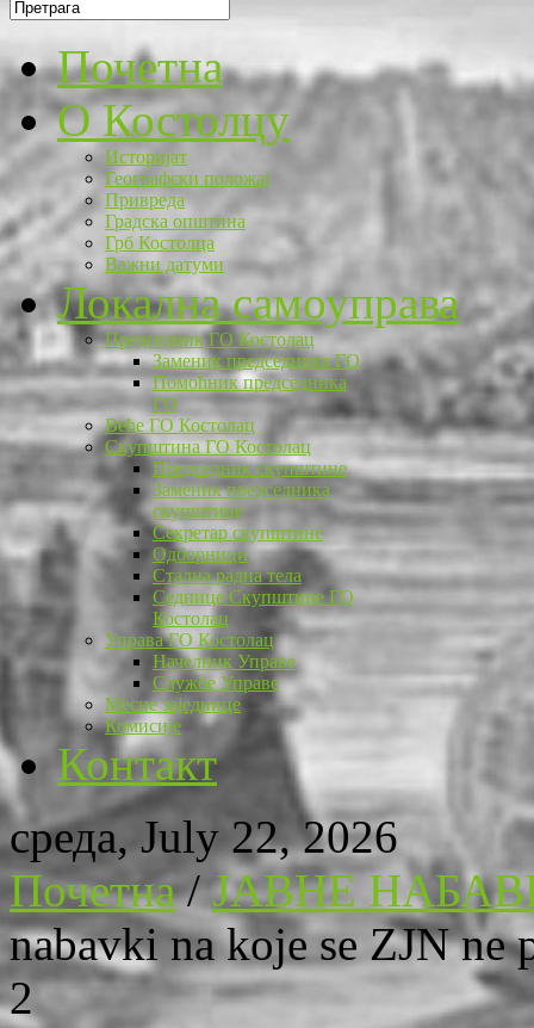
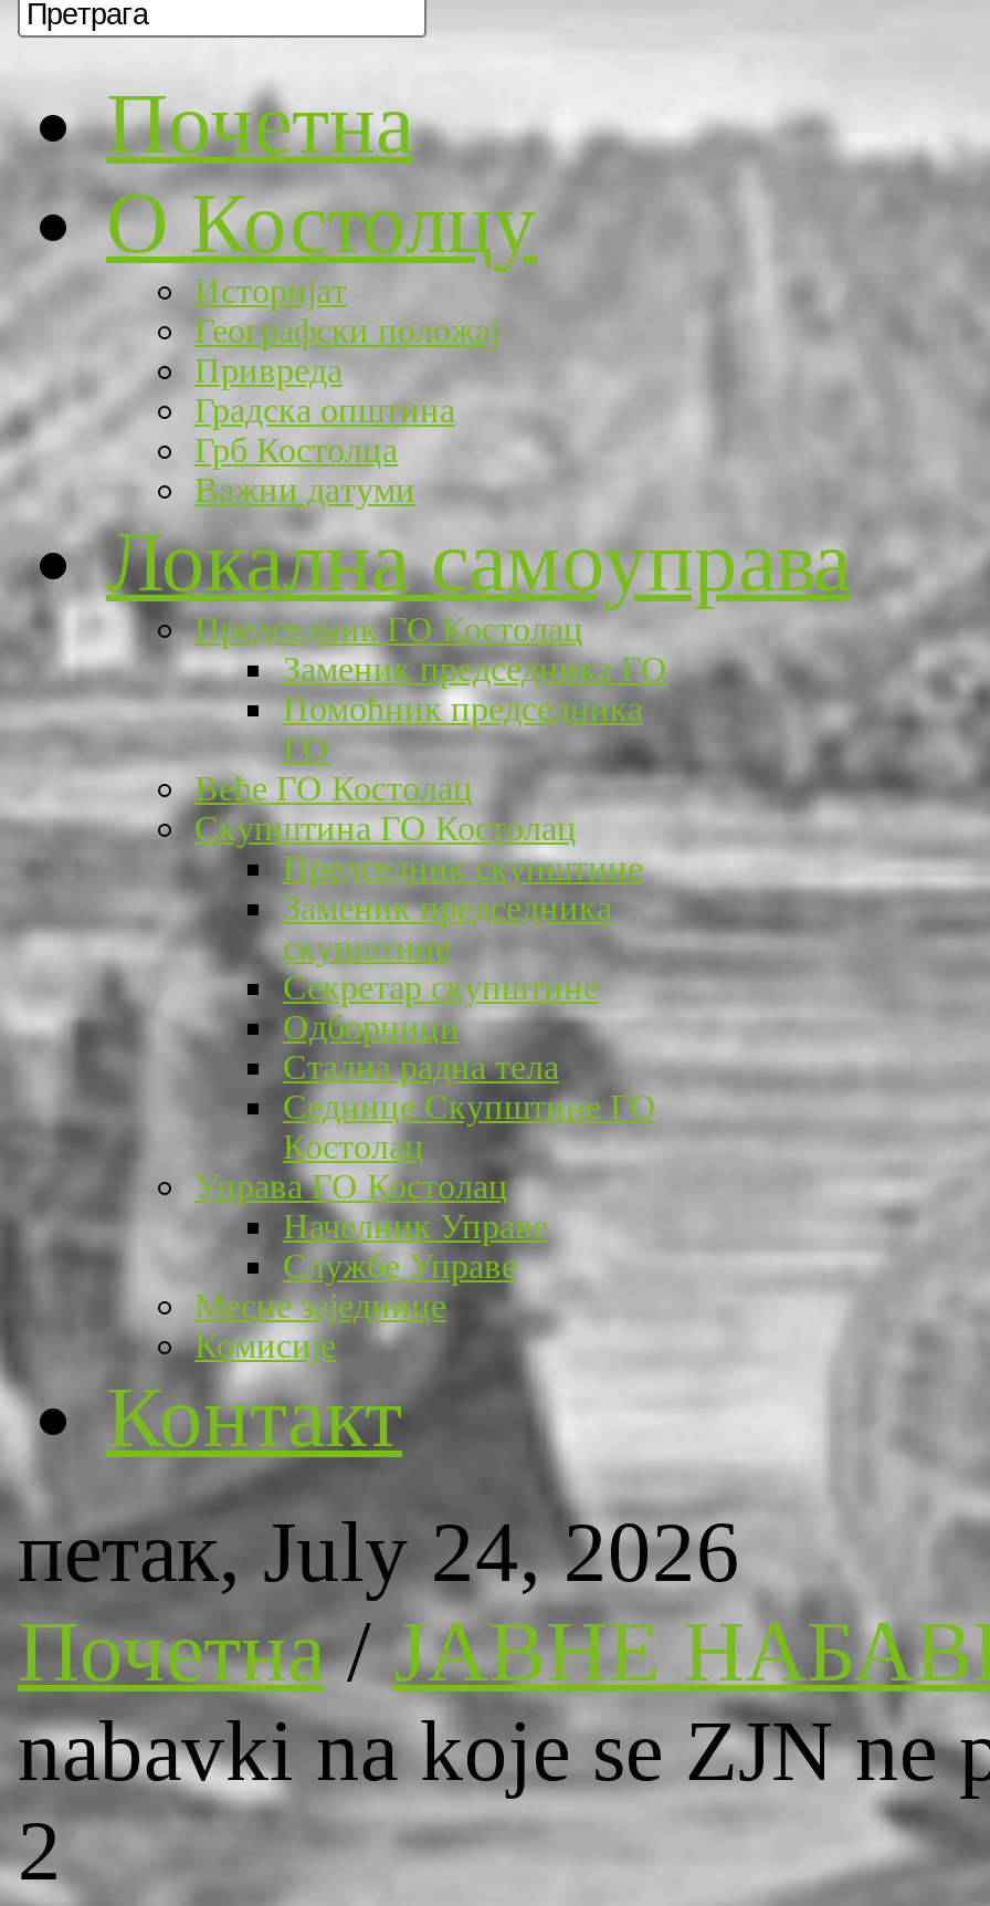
- среда, July 22, 2026
+ петак, July 24, 2026
